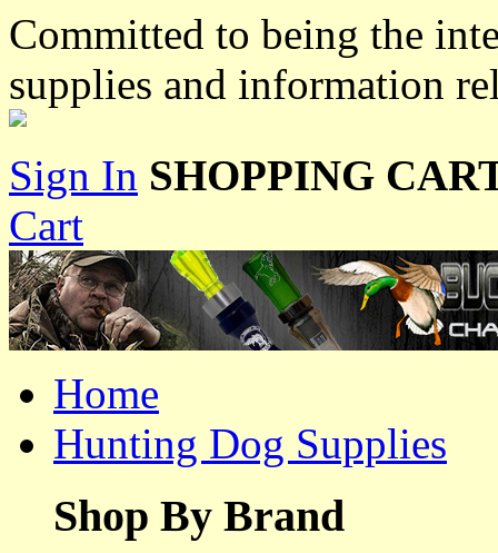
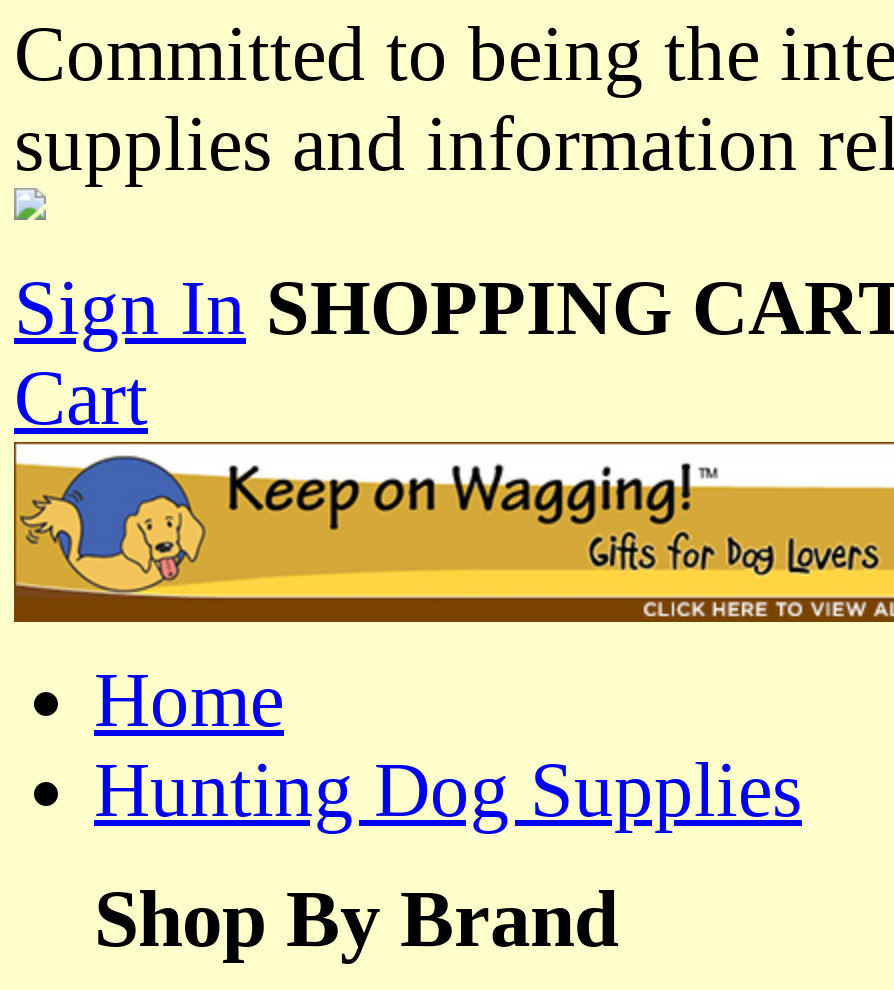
- [image]
+ [image]
